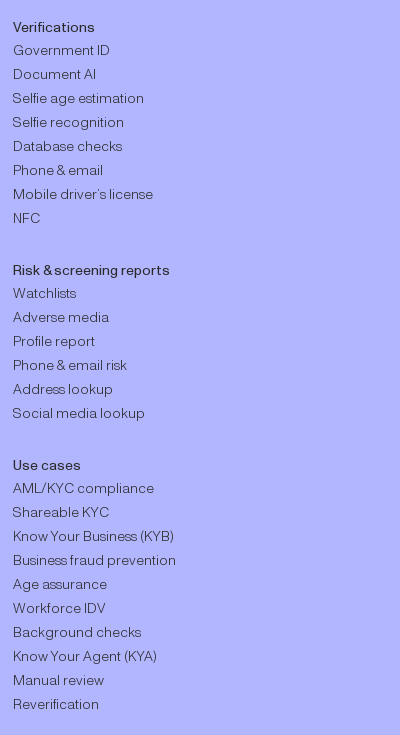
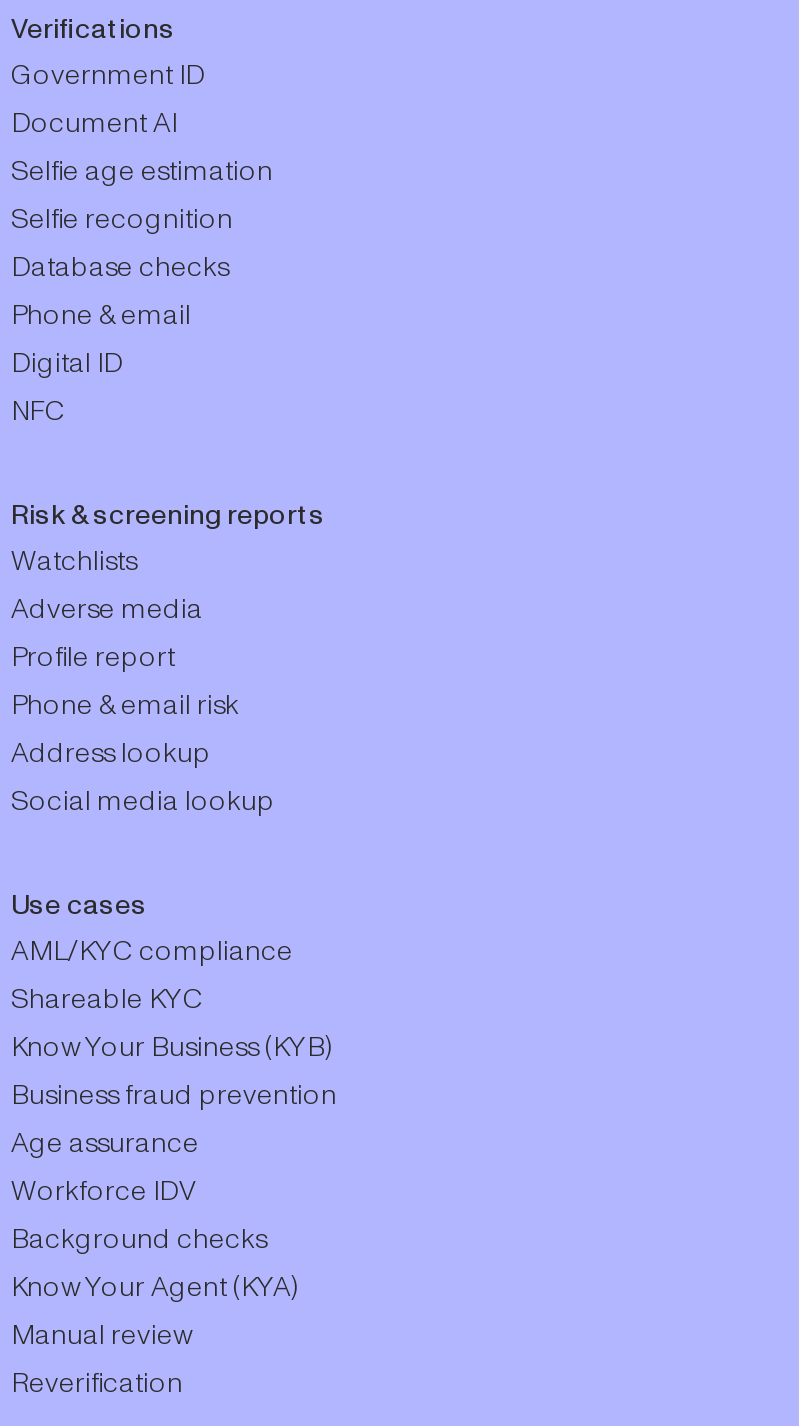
- Mobile driver’s license
+ Digital ID
